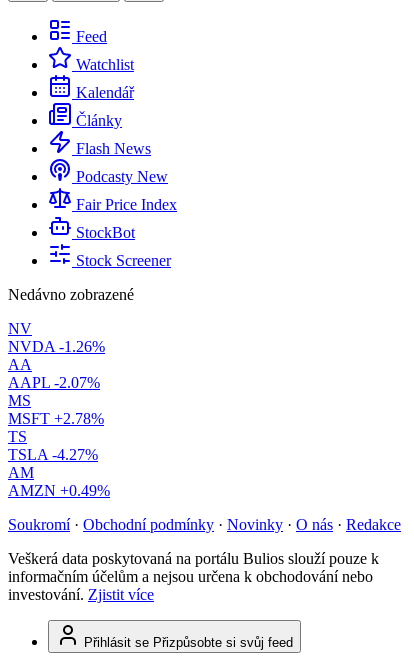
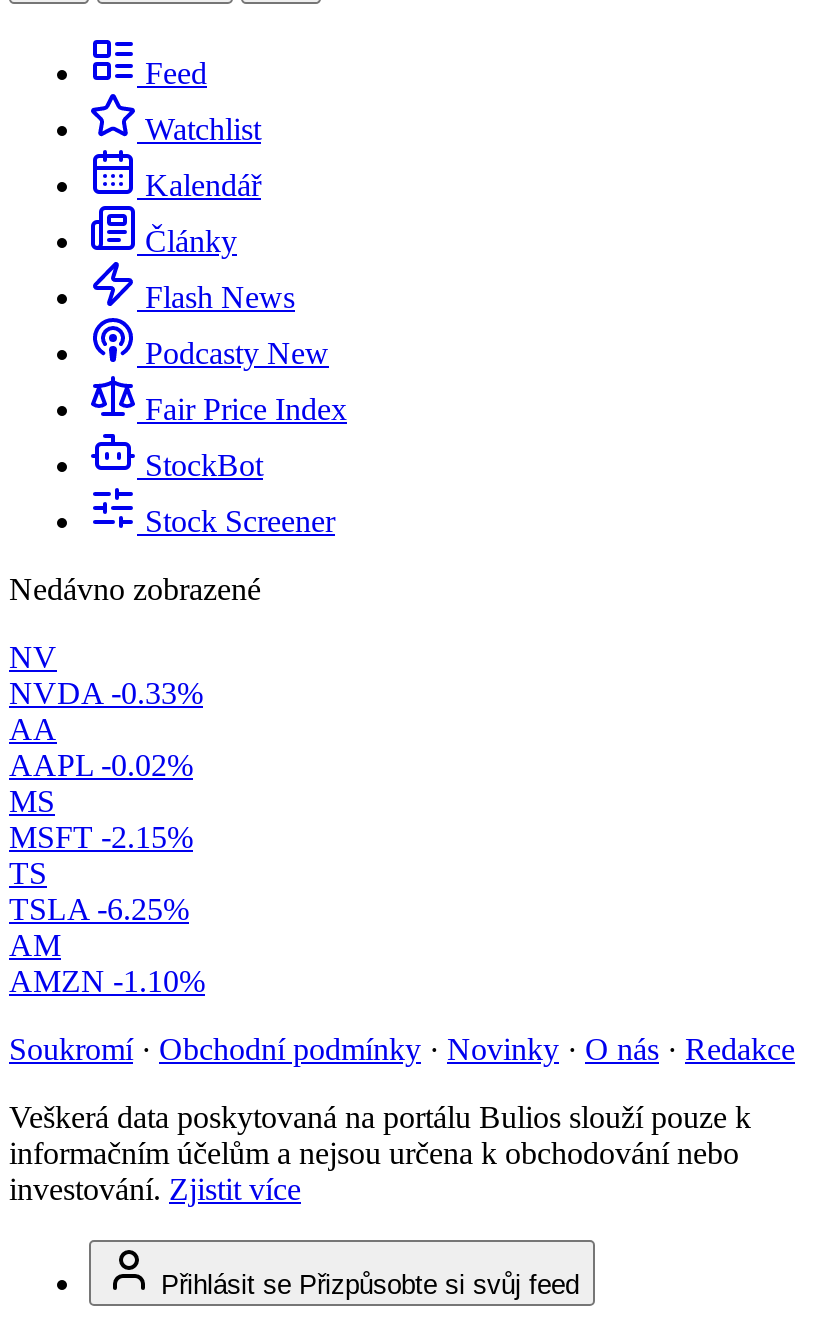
- NVDA -1.26%
+ NVDA -0.33%

- AAPL -2.07%
+ AAPL -0.02%

- MSFT +2.78%
+ MSFT -2.15%

- TSLA -4.27%
+ TSLA -6.25%

- AMZN +0.49%
+ AMZN -1.10%
